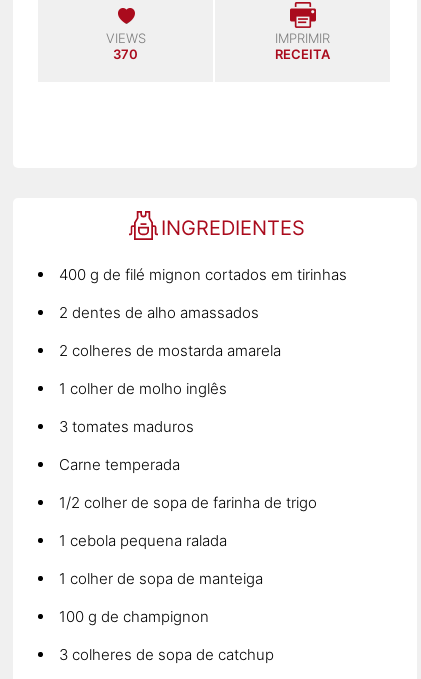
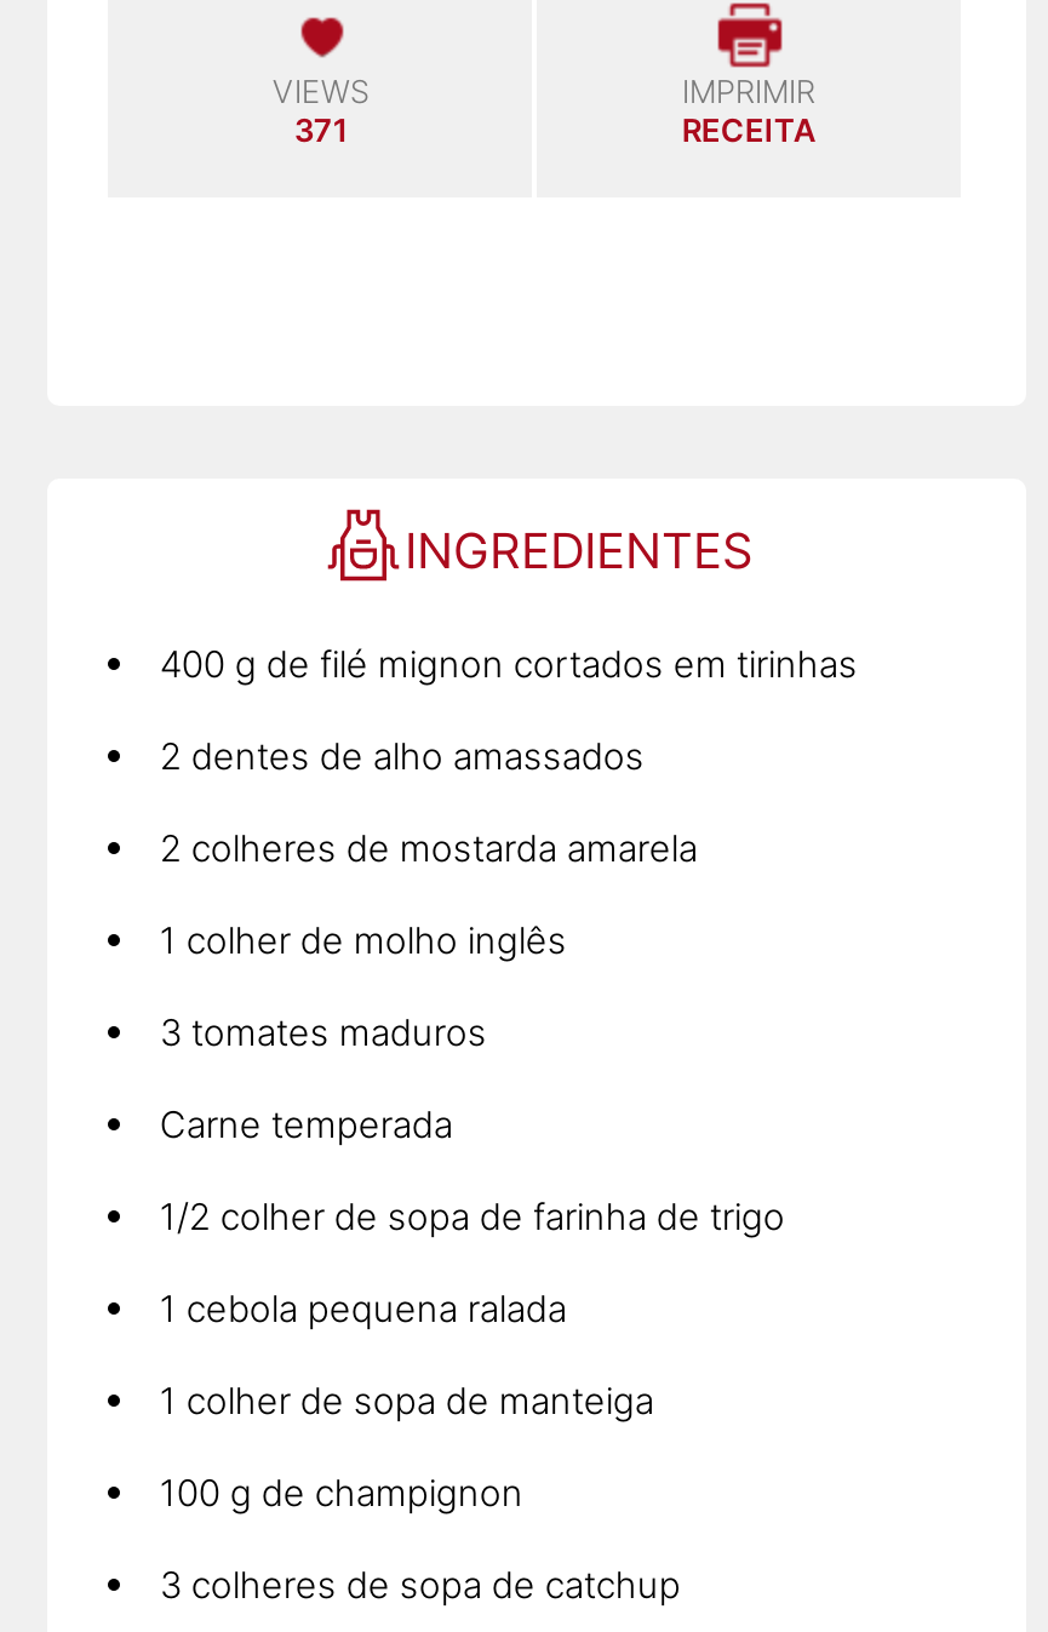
- 370
+ 371
